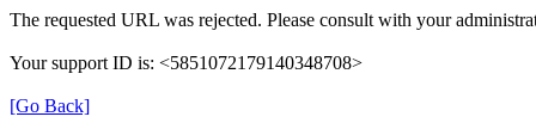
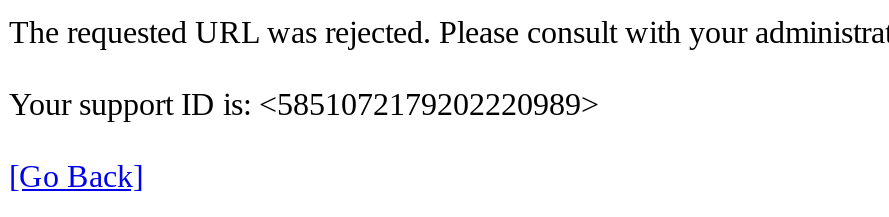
- Your support ID is: <5851072179140348708>
+ Your support ID is: <5851072179202220989>
